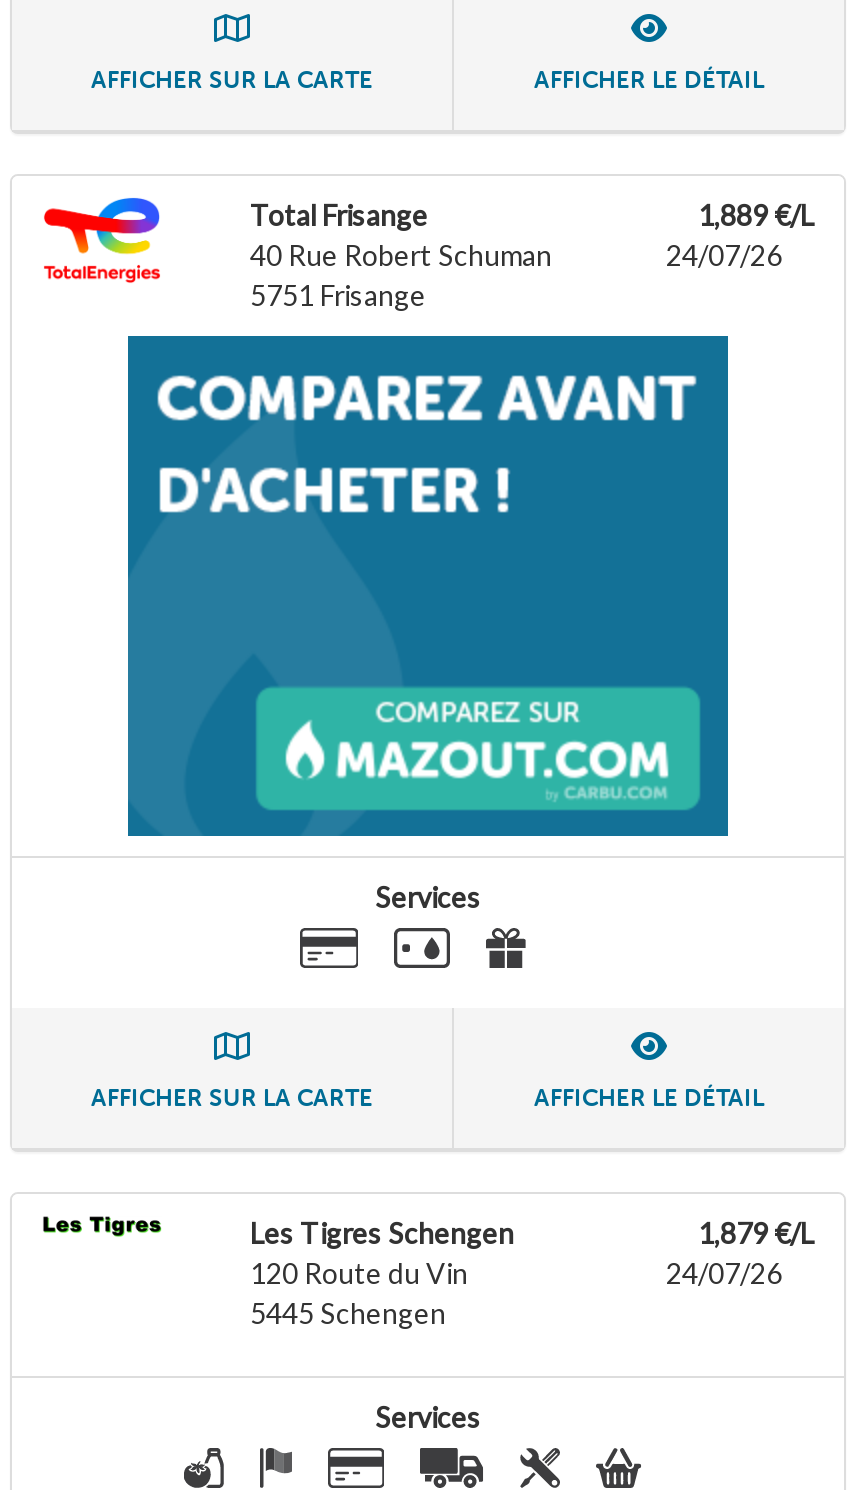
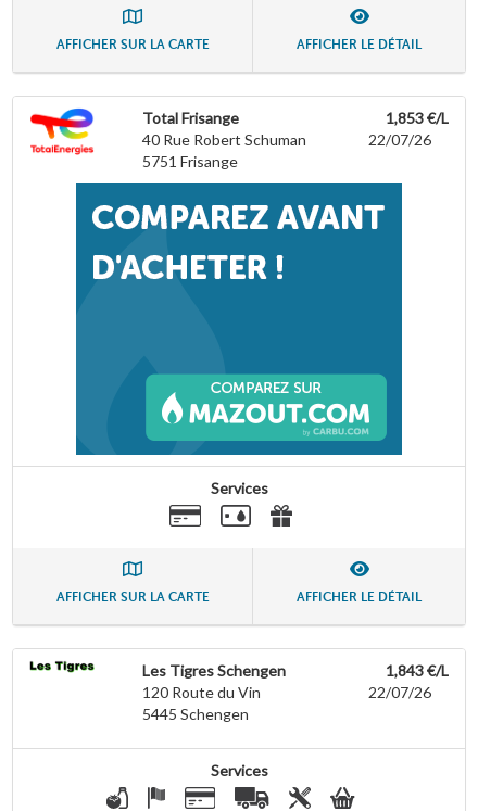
- 1,889 €/L
+ 1,853 €/L

- 24/07/26
+ 22/07/26

- 1,879 €/L
+ 1,843 €/L

- 24/07/26
+ 22/07/26
